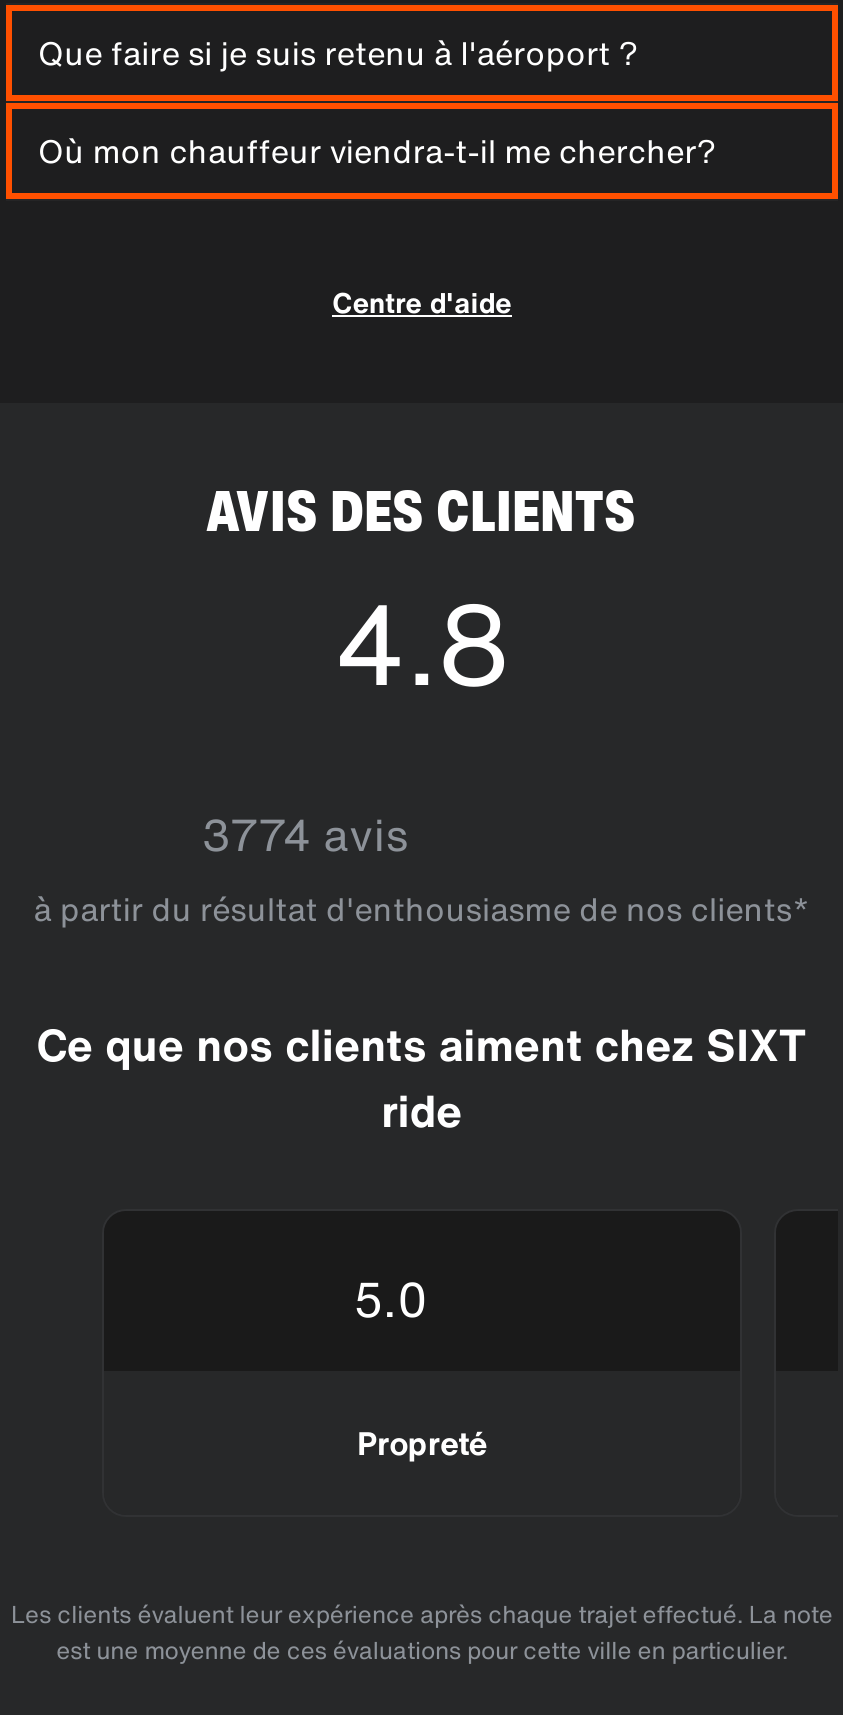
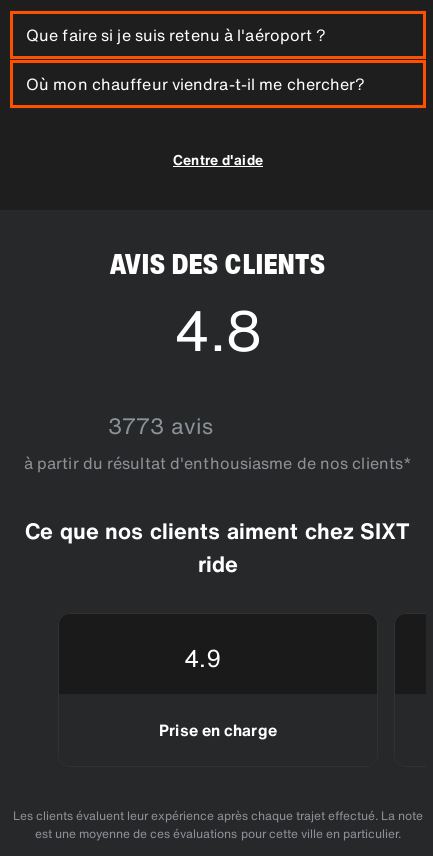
- 3774 avis
+ 3773 avis

- 5.0
+ 4.9

- Propreté
+ Prise en charge
